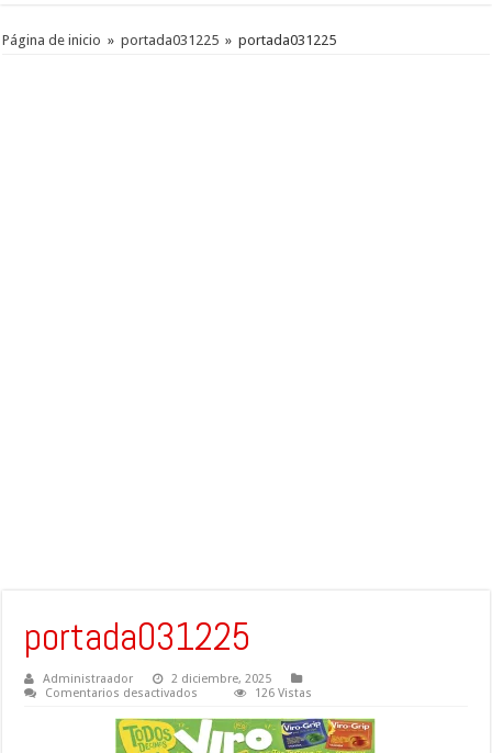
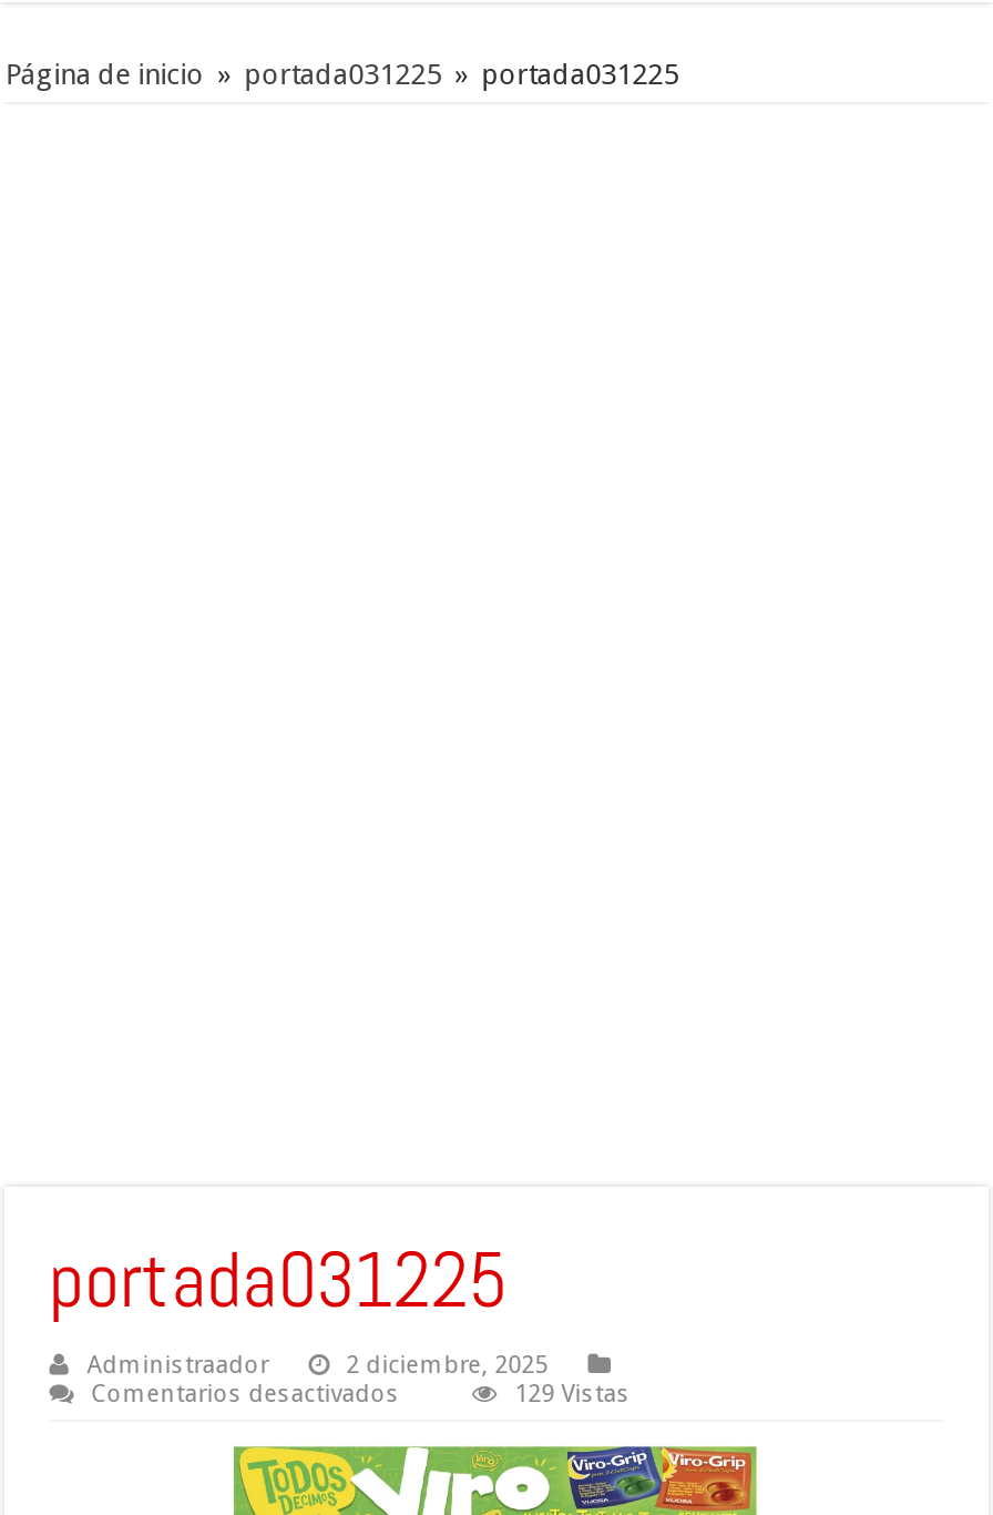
- 126 Vistas
+ 129 Vistas
